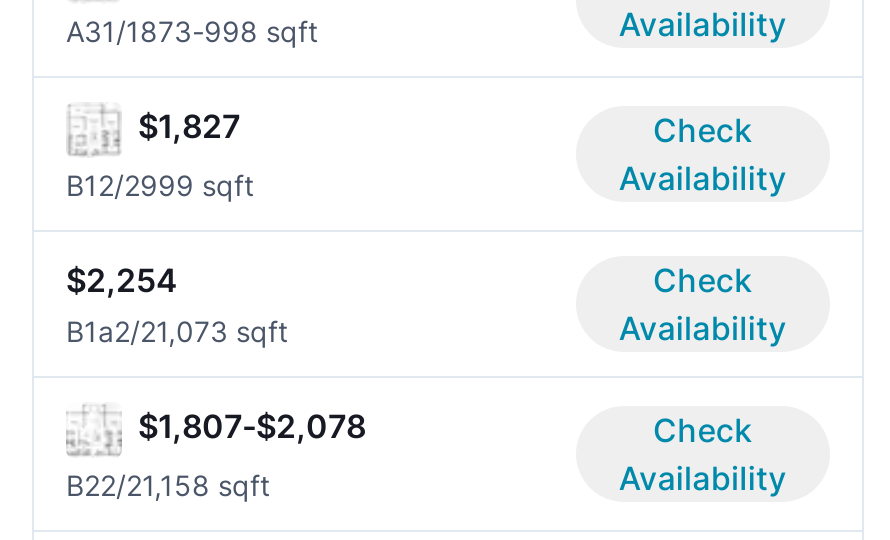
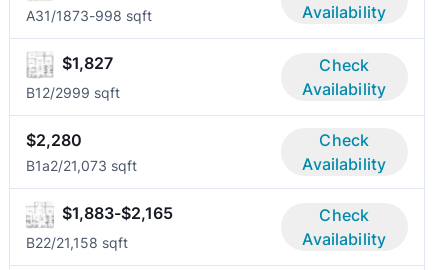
- $2,254
+ $2,280

- $1,807-$2,078
+ $1,883-$2,165
